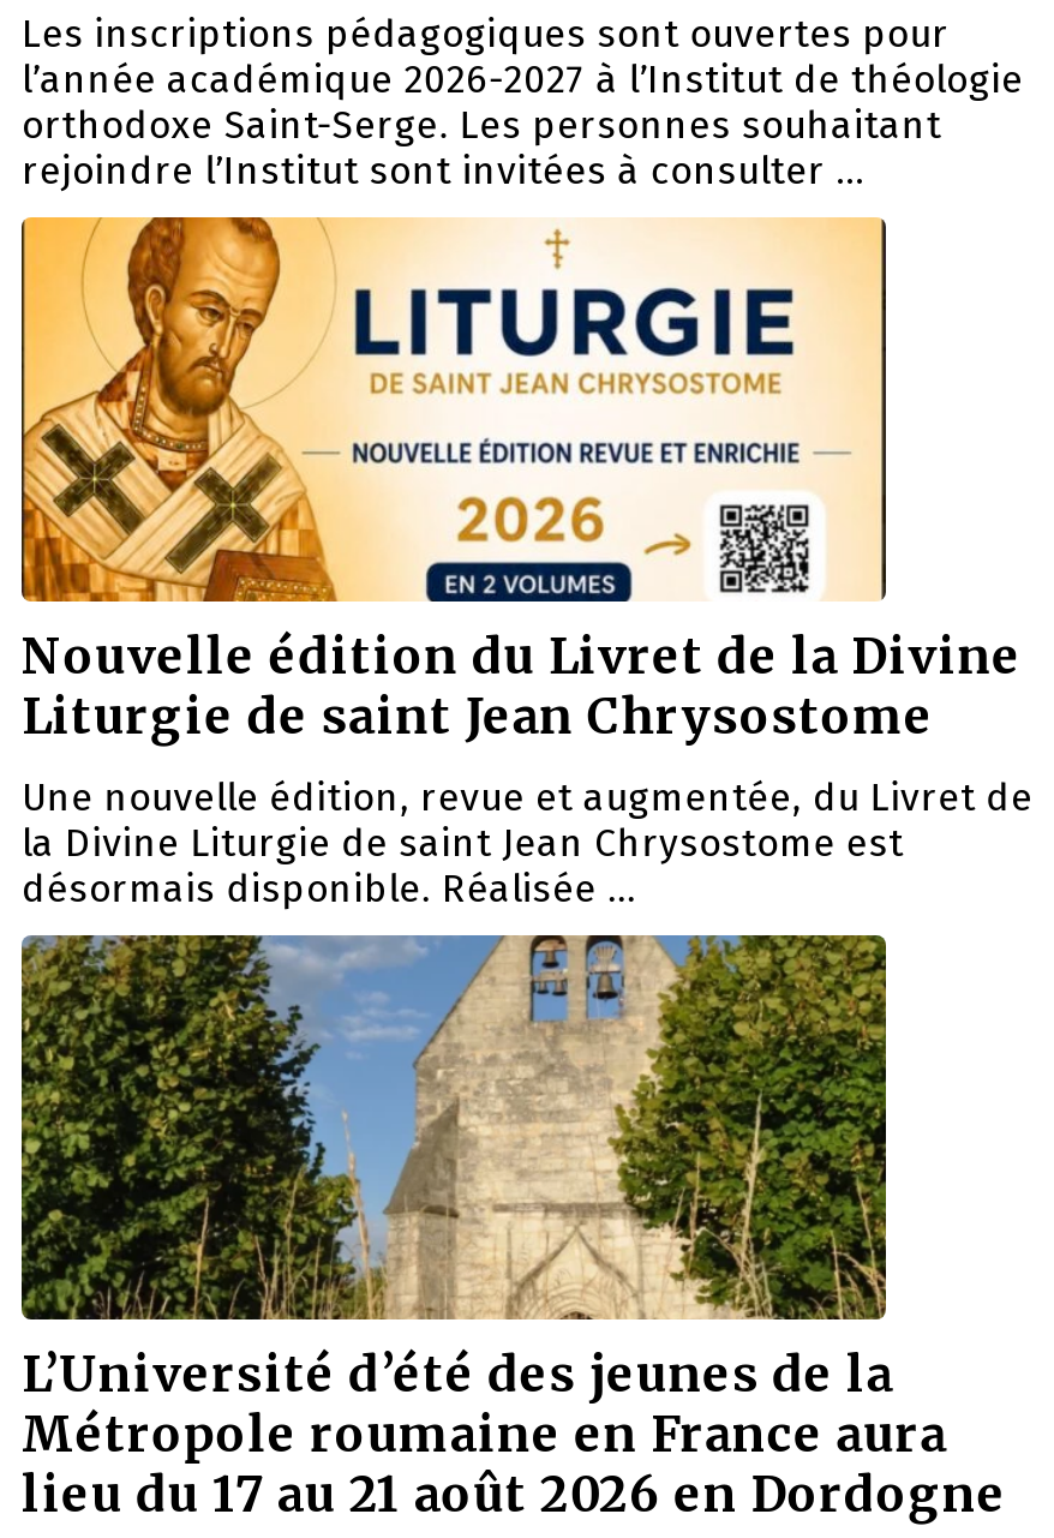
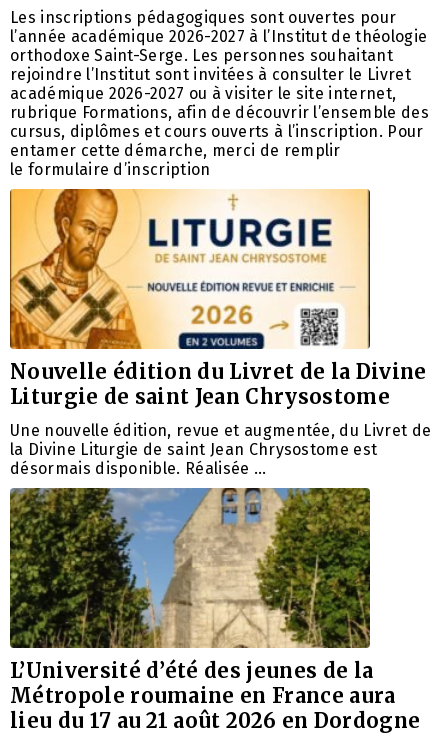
- rejoindre l’Institut sont invitées à consulter …
+ rejoindre l’Institut sont invitées à consulter le Livret
+ académique 2026-2027 ou à visiter le site internet,
+ rubrique Formations, afin de découvrir l’ensemble des
+ cursus, diplômes et cours ouverts à l’inscription. Pour
+ entamer cette démarche, merci de remplir
+ le formulaire d’inscription
